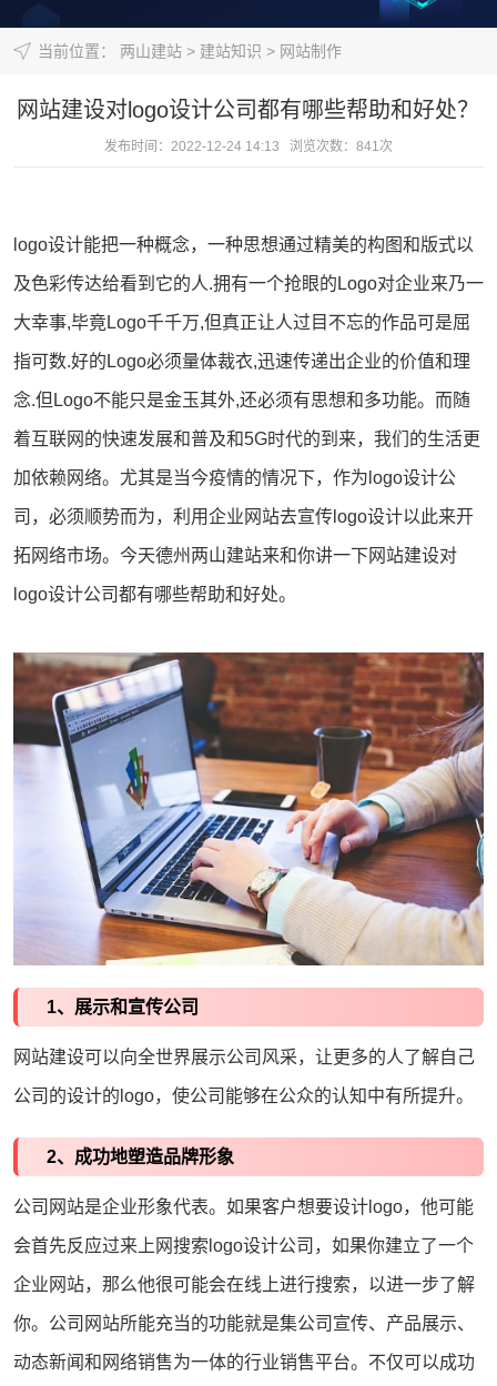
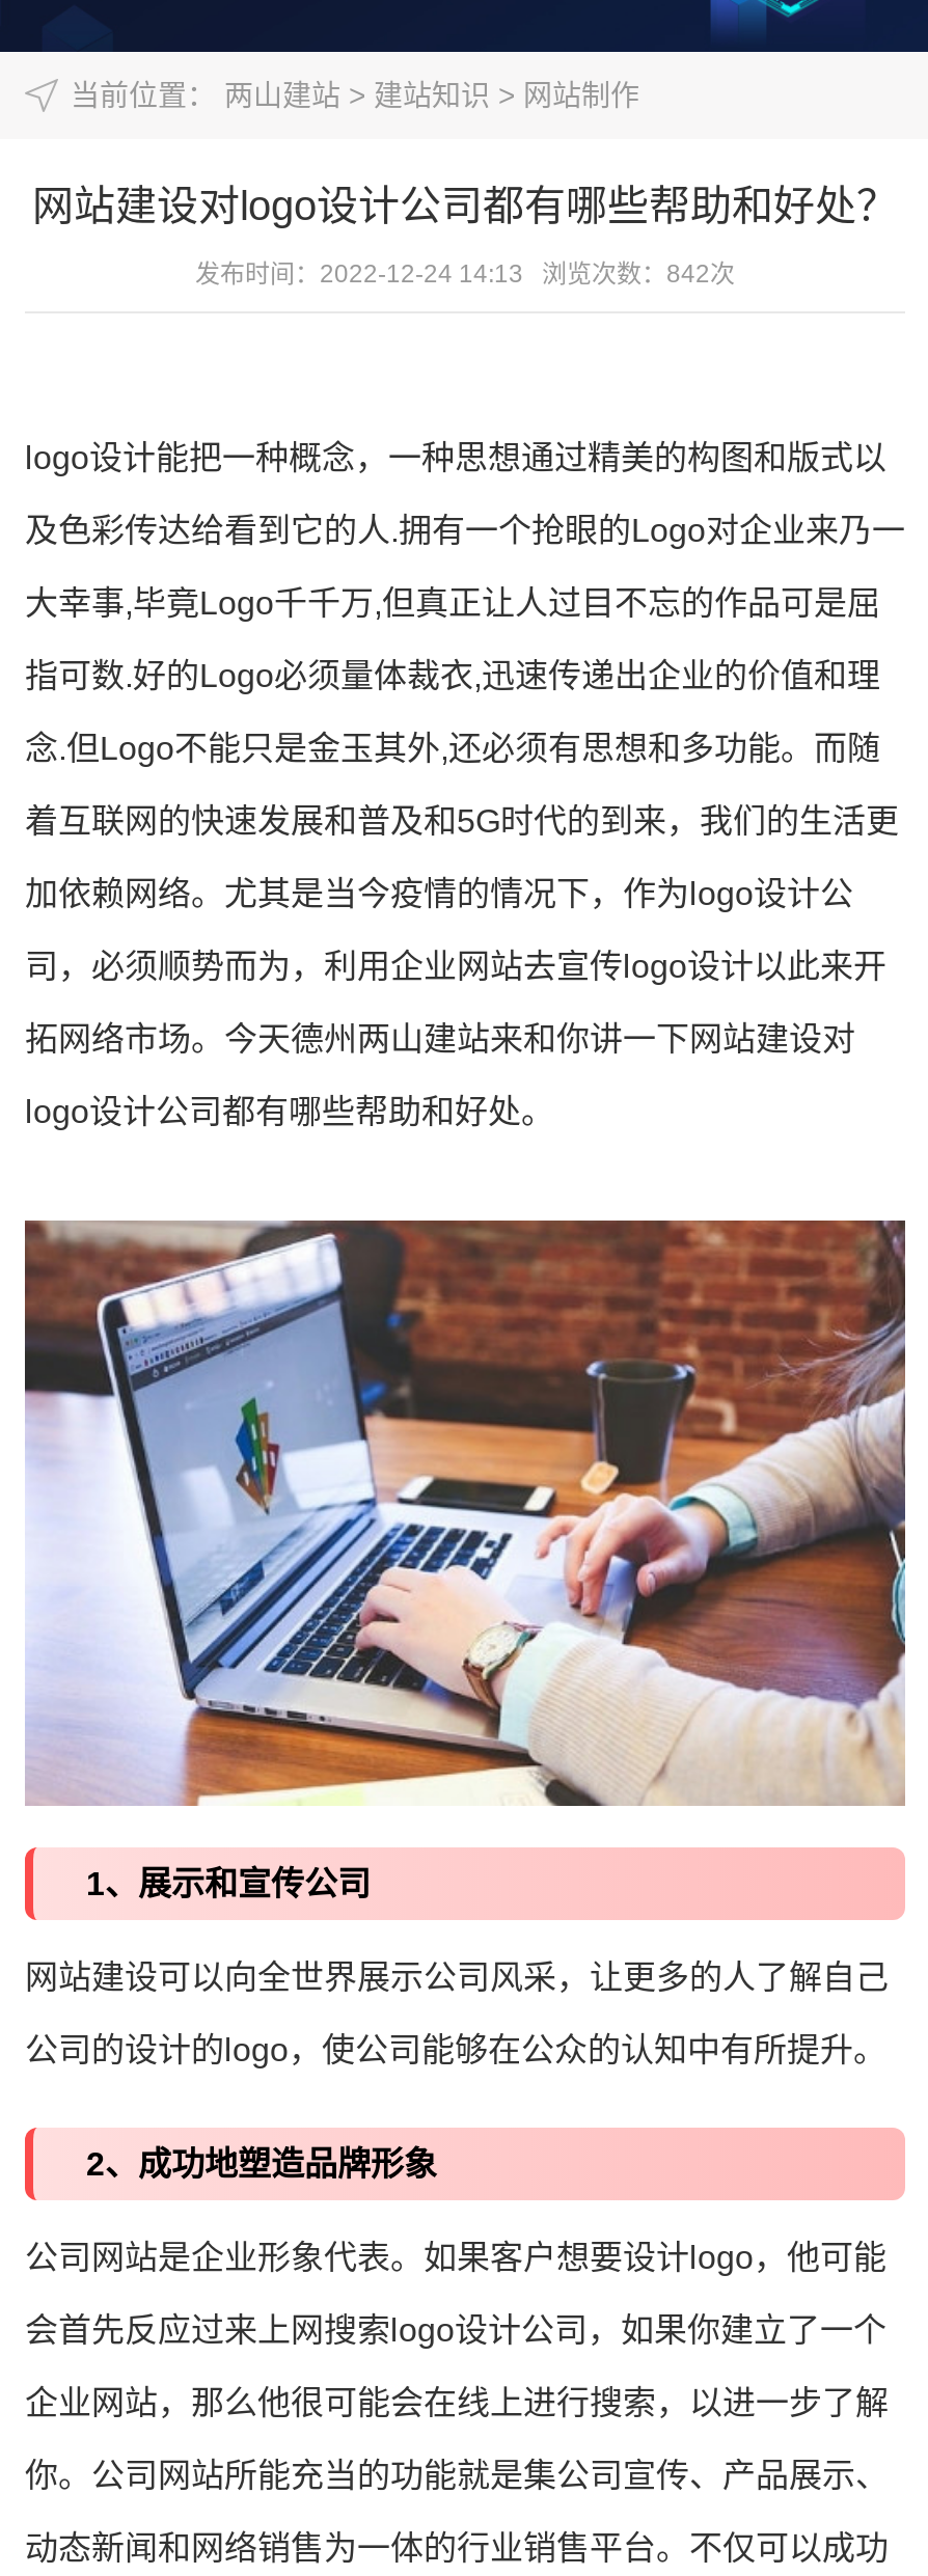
- 发布时间：2022-12-24 14:13 浏览次数：841次
+ 发布时间：2022-12-24 14:13 浏览次数：842次
